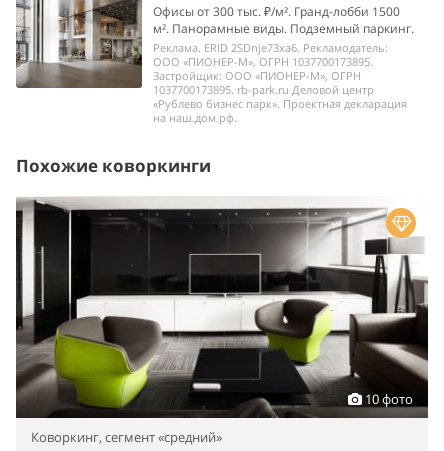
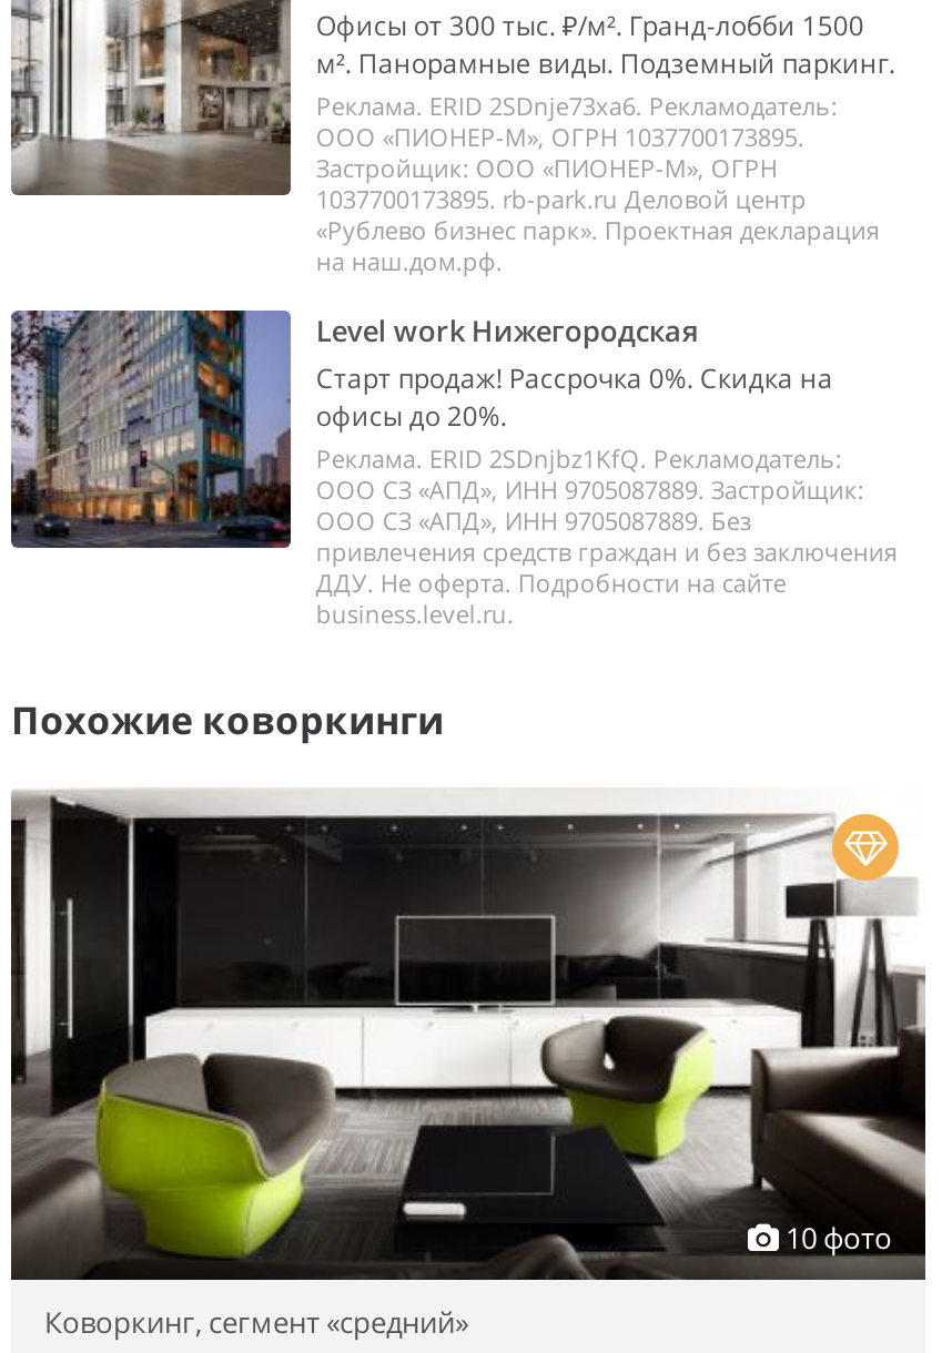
+ [image]
+ Level work Нижегородская
+ Старт продаж! Рассрочка 0%. Скидка на
+ офисы до 20%.
+ Реклама. ERID 2SDnjbz1KfQ. Рекламодатель:
+ ООО СЗ «АПД», ИНН 9705087889. Застройщик:
+ ООО СЗ «АПД», ИНН 9705087889. Без
+ привлечения средств граждан и без заключения
+ ДДУ. Не оферта. Подробности на сайте
+ business.level.ru.
